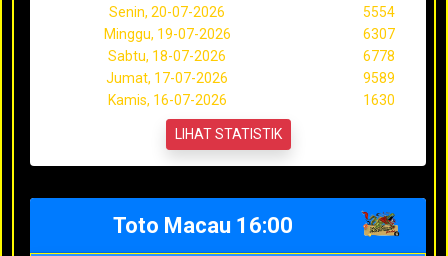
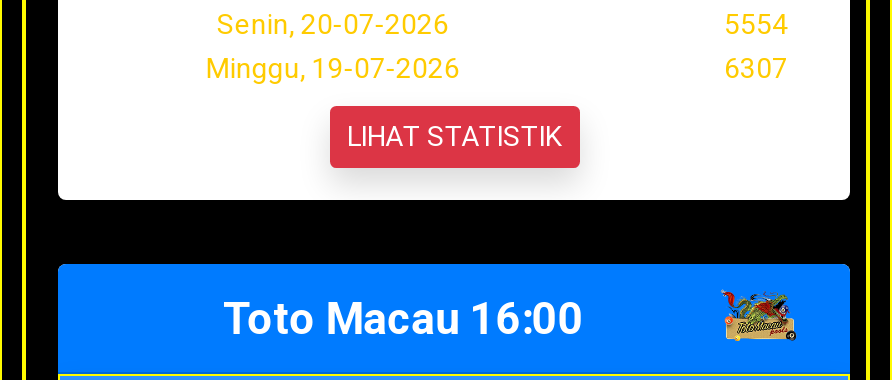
- Sabtu, 18-07-2026
- 6778
- Jumat, 17-07-2026
- 9589
- Kamis, 16-07-2026
- 1630
